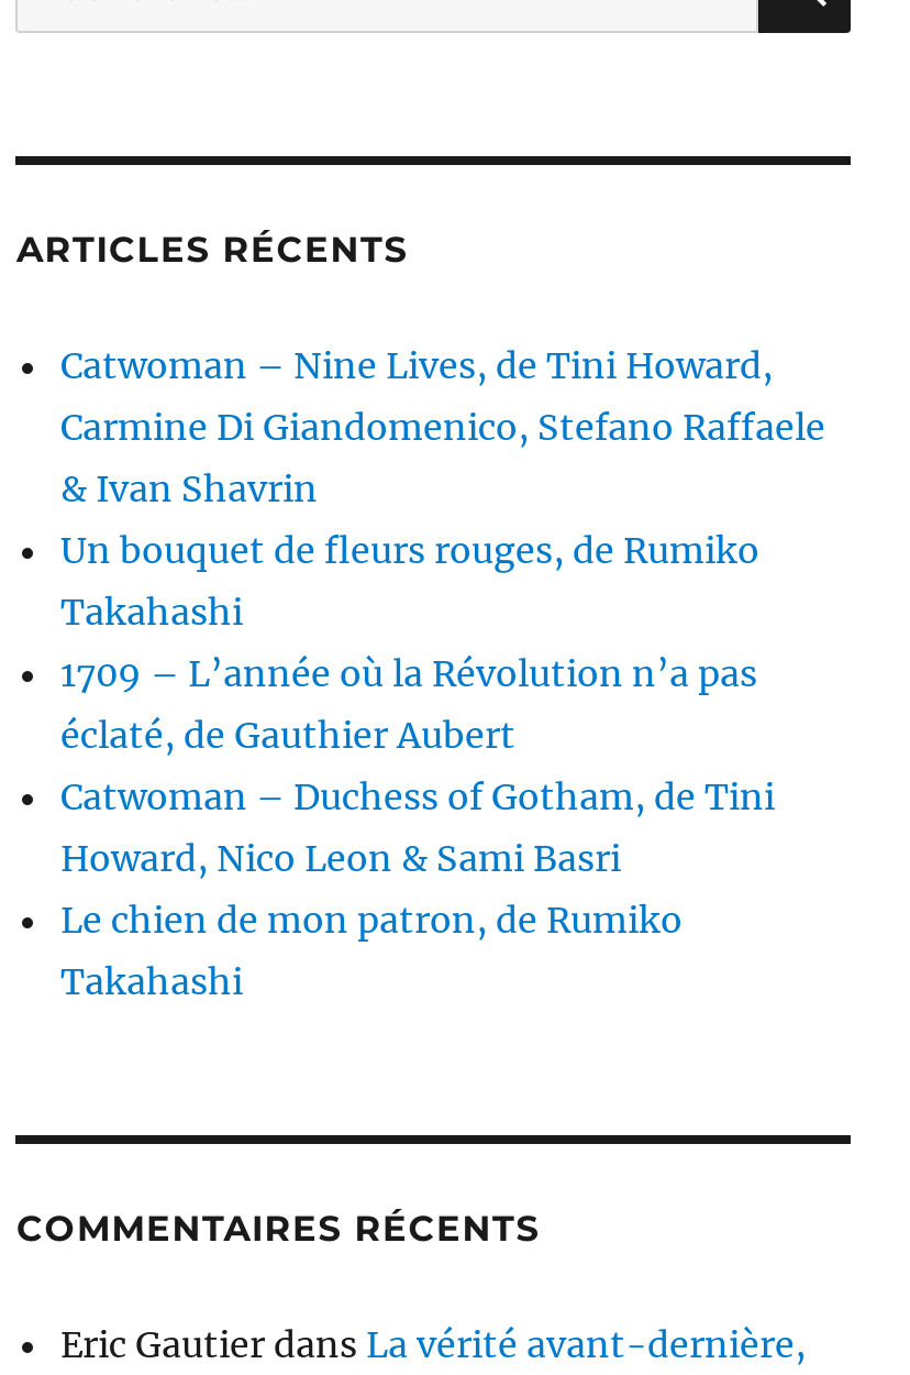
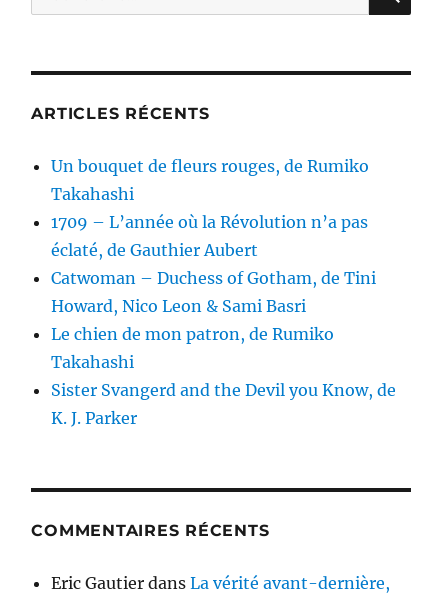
- Catwoman – Nine Lives, de Tini Howard,
- Carmine Di Giandomenico, Stefano Raffaele
- & Ivan Shavrin

moved up: Un bouquet de fleurs rouges, de Rumiko | Takahashi | 1709 – L’année où la Révolution n’a pas | éclaté, de Gauthier Aubert | Catwoman – Duchess of Gotham, de Tini | Howard, Nico Leon & Sami Basri | Le chien de mon patron, de Rumiko | Takahashi

+ Sister Svangerd and the Devil you Know, de
+ K. J. Parker
